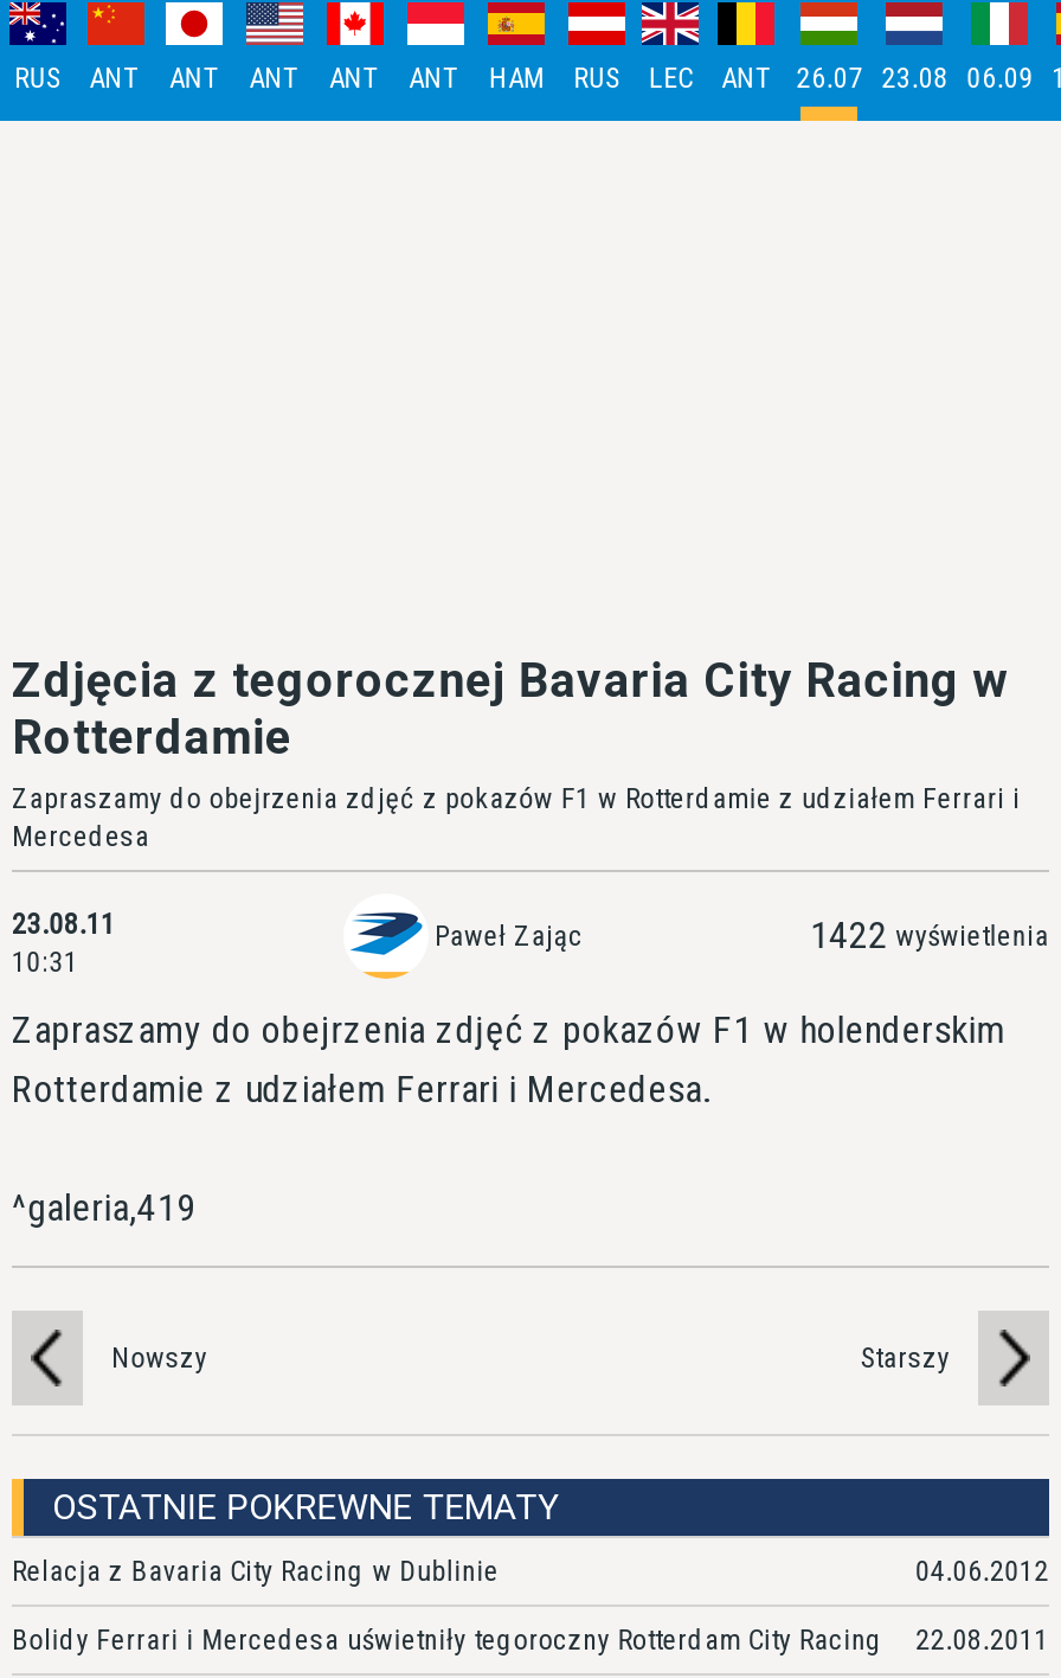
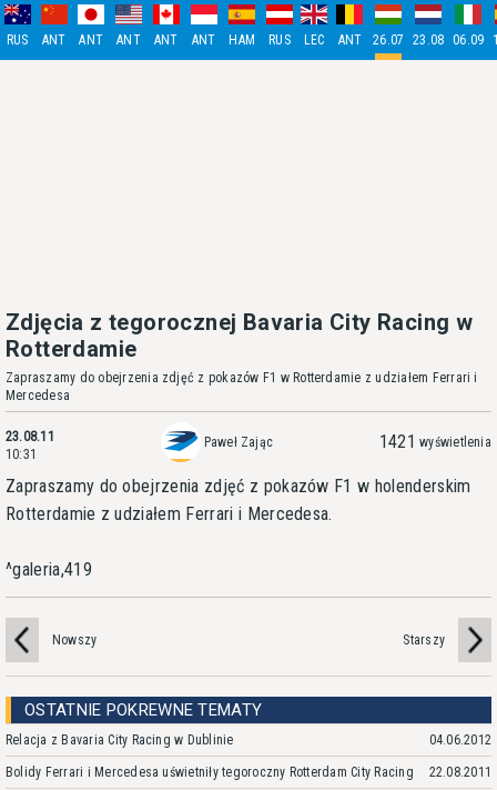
- 1422 wyświetlenia
+ 1421 wyświetlenia
